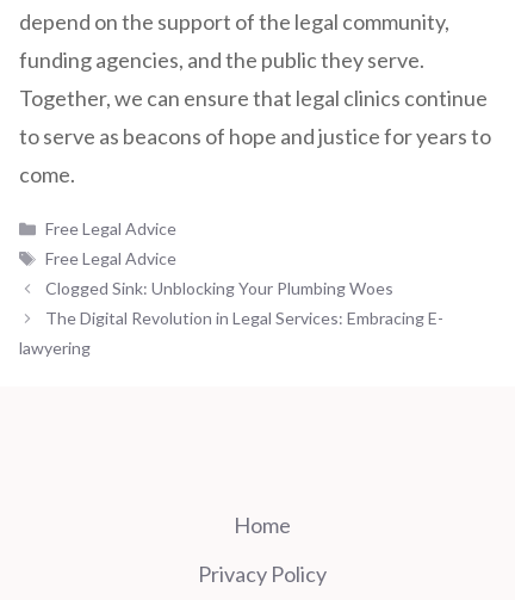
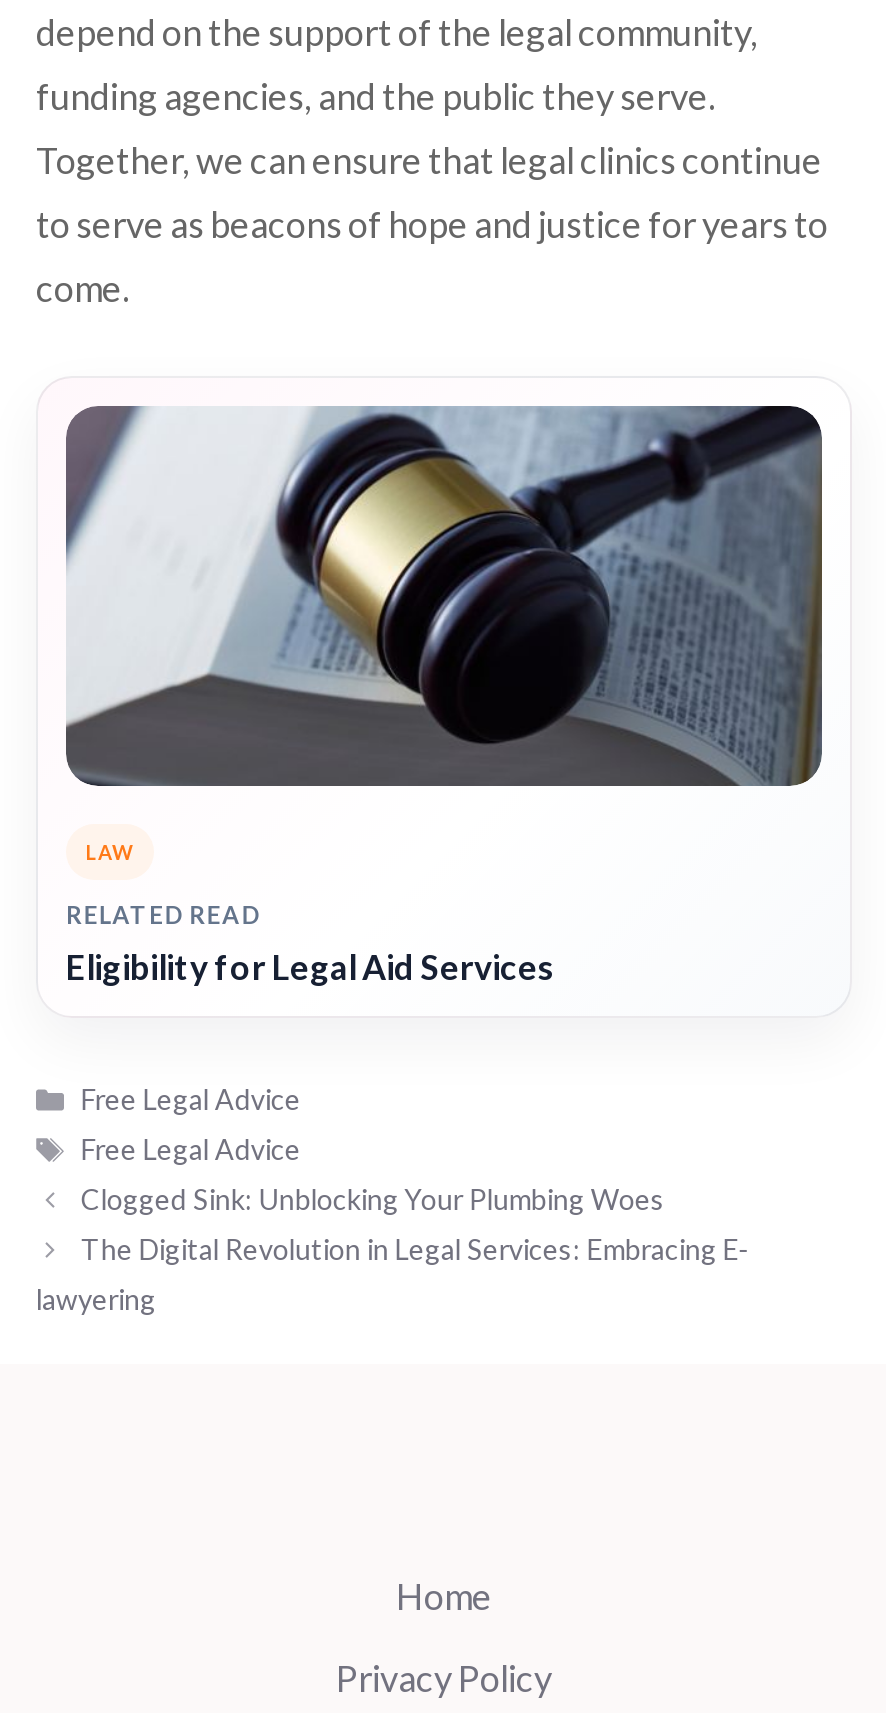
+ [image]
+ LAW
+ RELATED READ
+ Eligibility for Legal Aid Services
